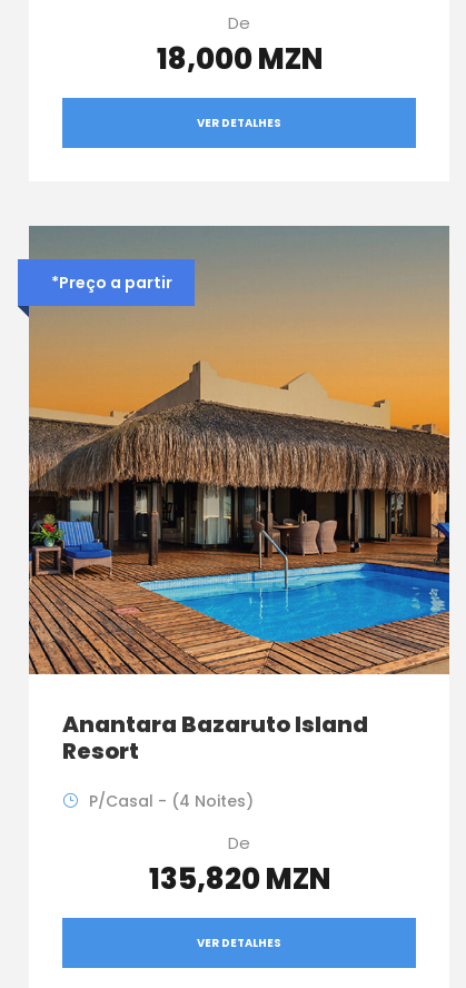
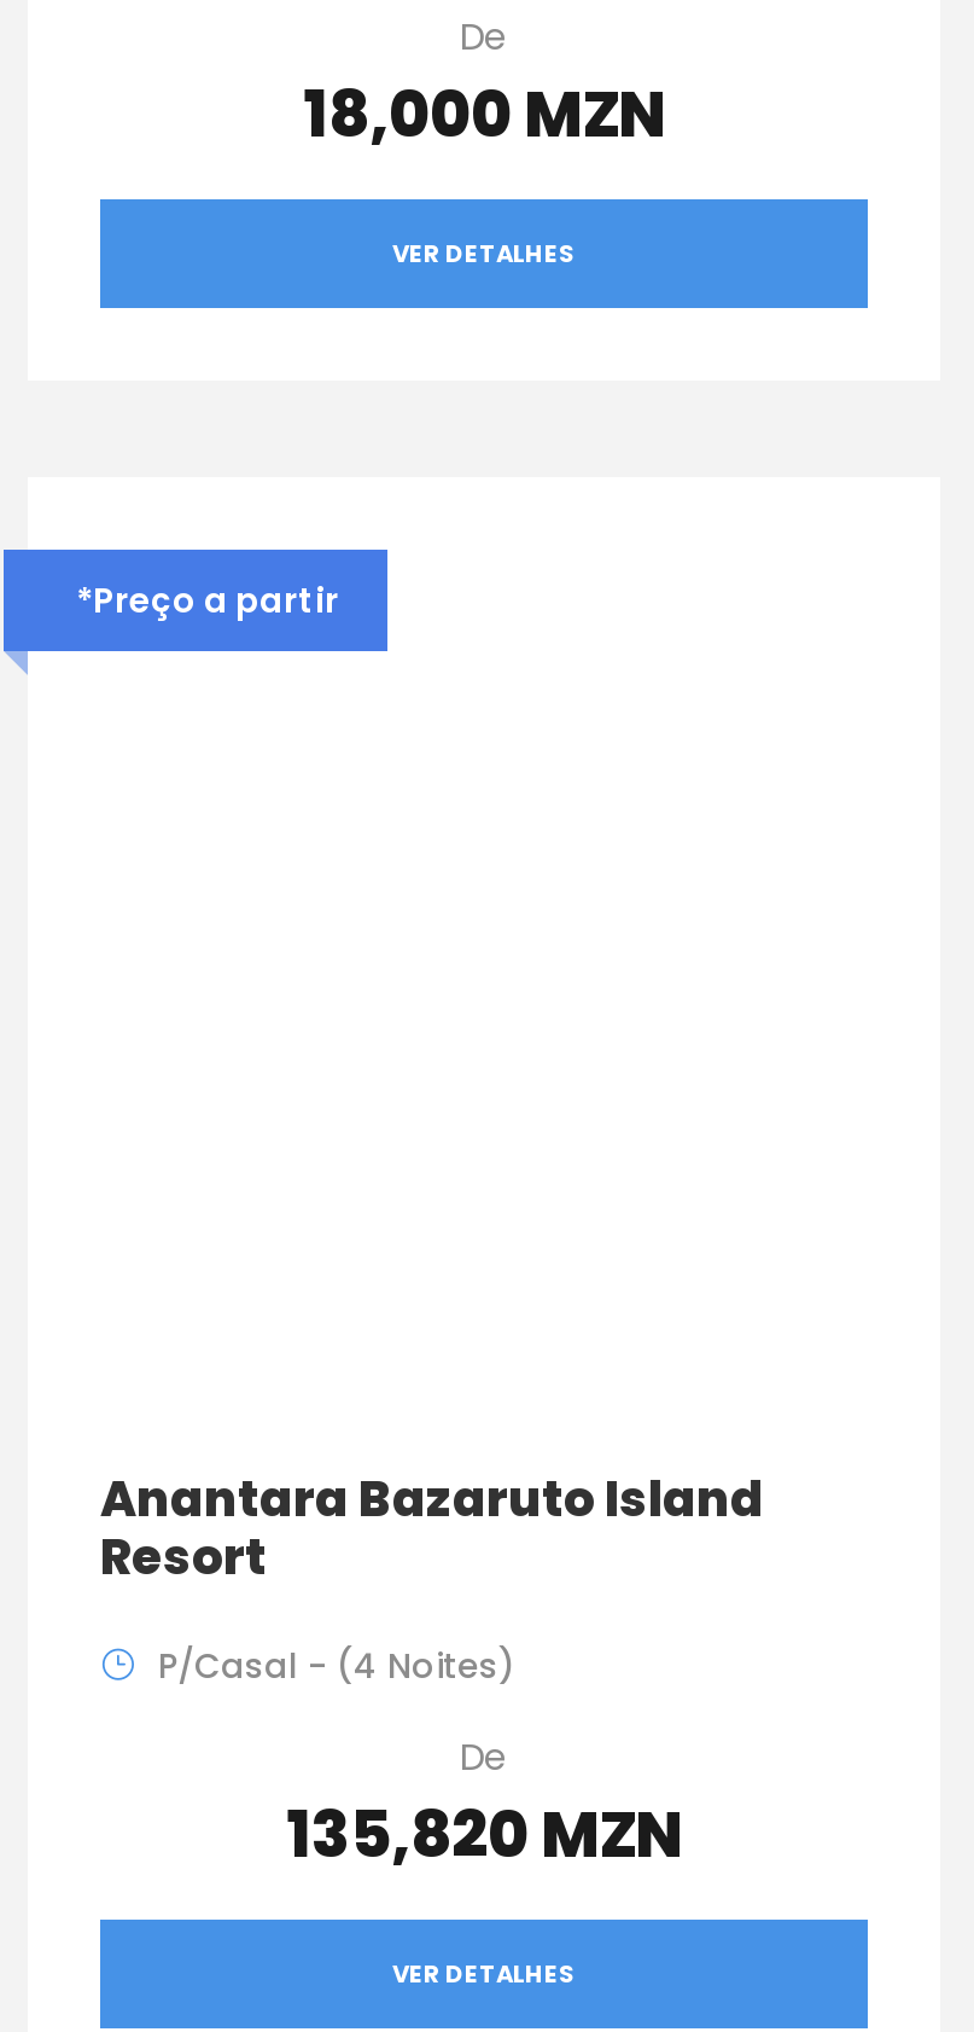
- [image]
